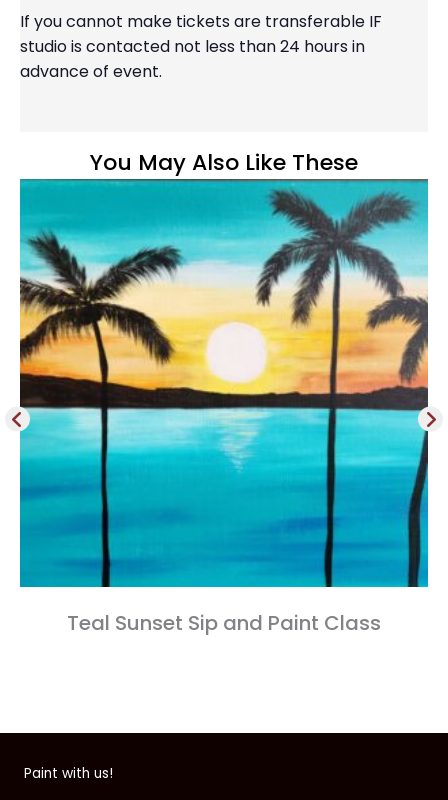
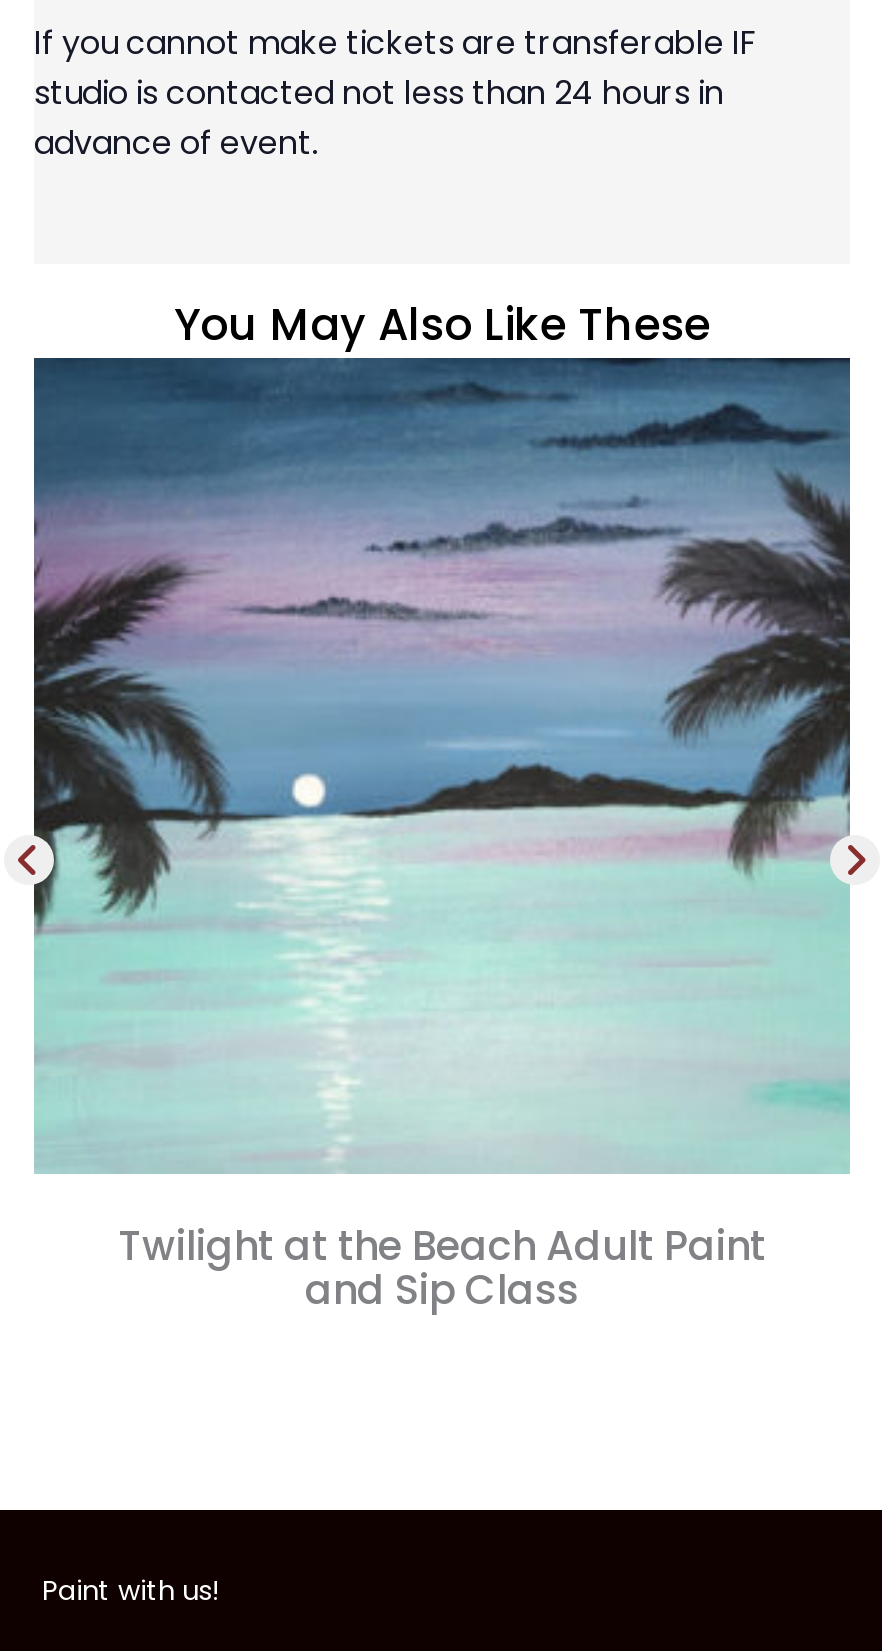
- [image]
- Teal Sunset Sip and Paint Class
+ [image]
+ Twilight at the Beach Adult Paint
+ and Sip Class
